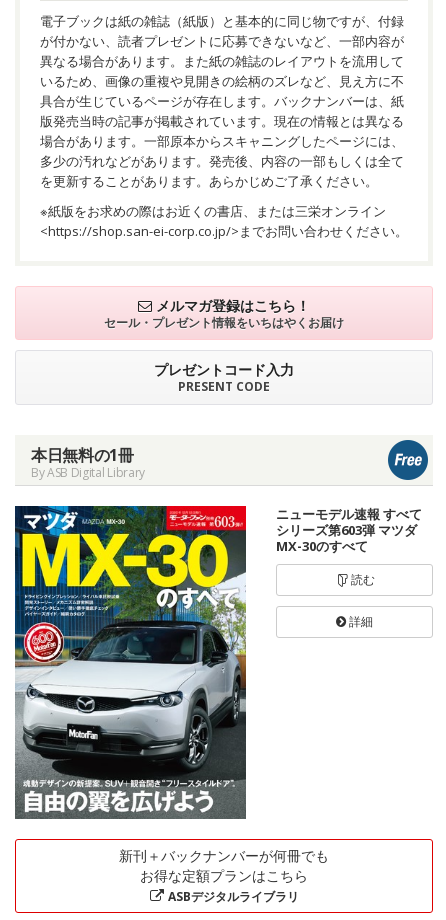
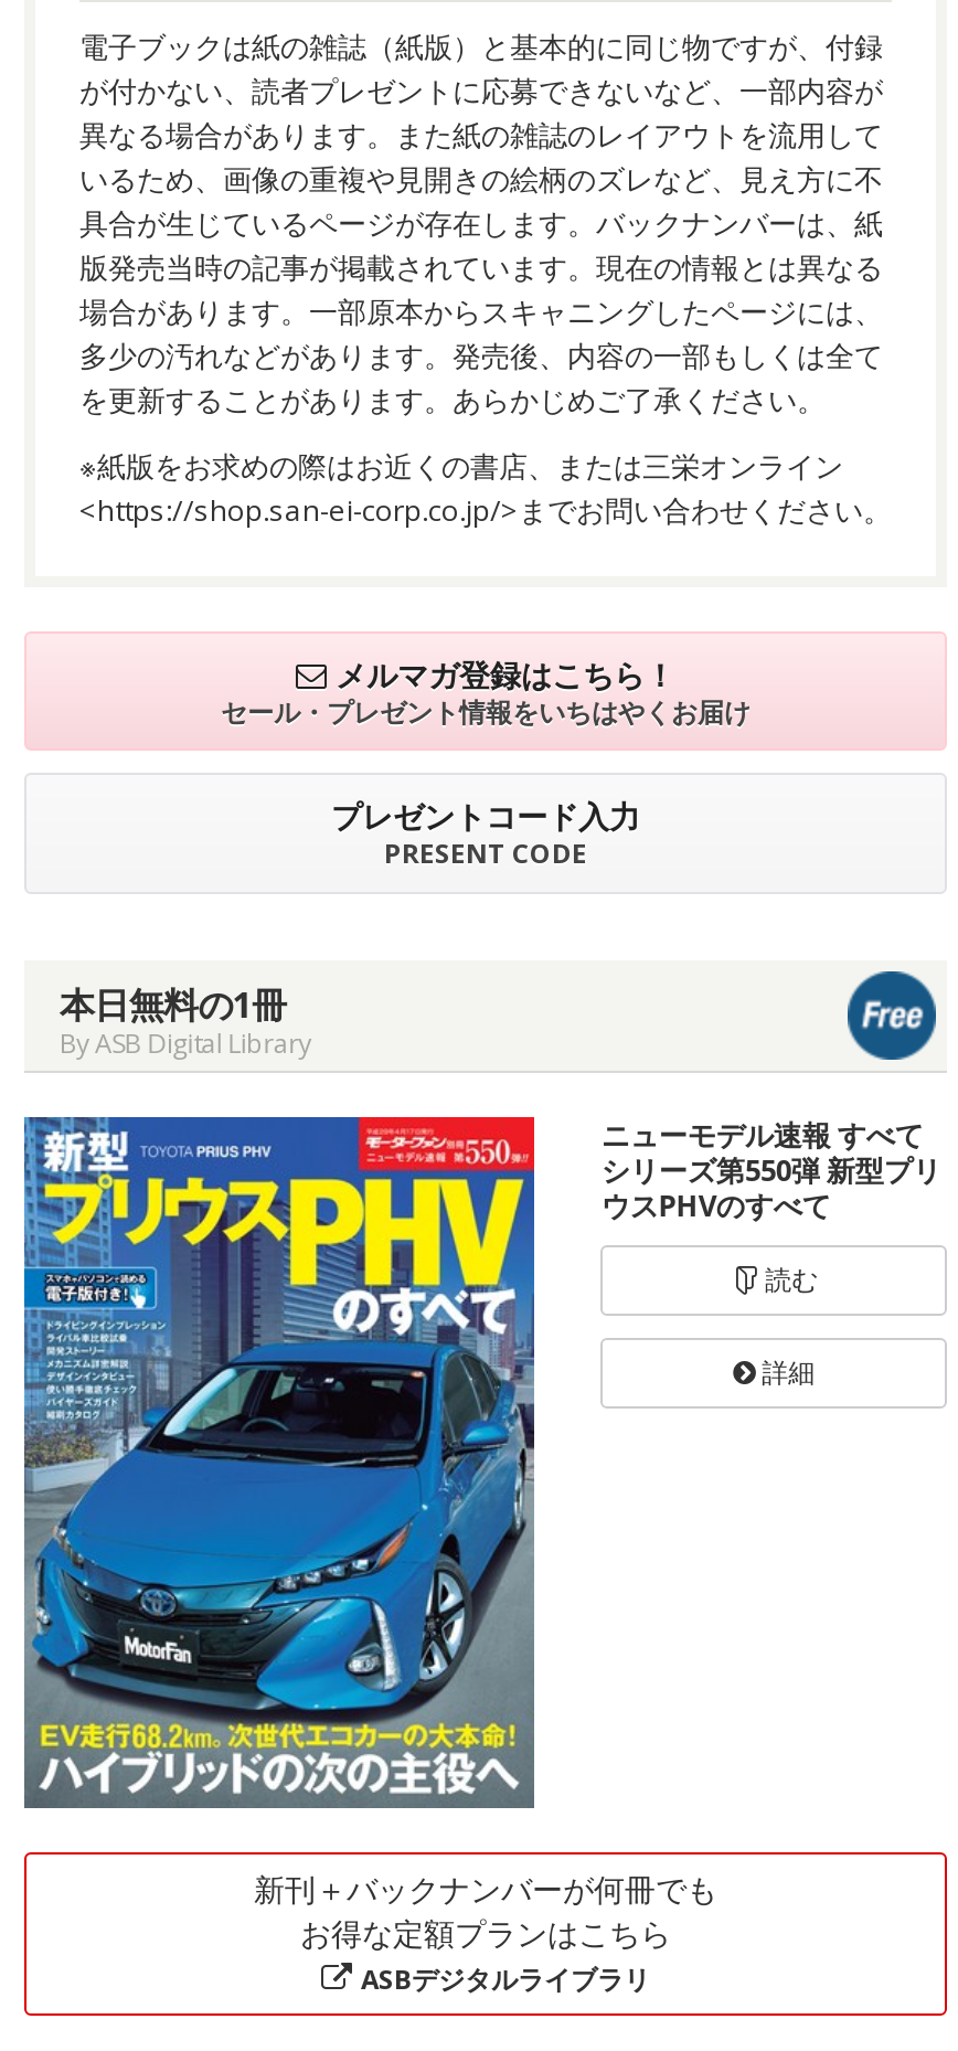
- [image]
- シリーズ第603弾 マツダ
- MX-30のすべて
+ [image]
+ シリーズ第550弾 新型プリ
+ ウスPHVのすべて
